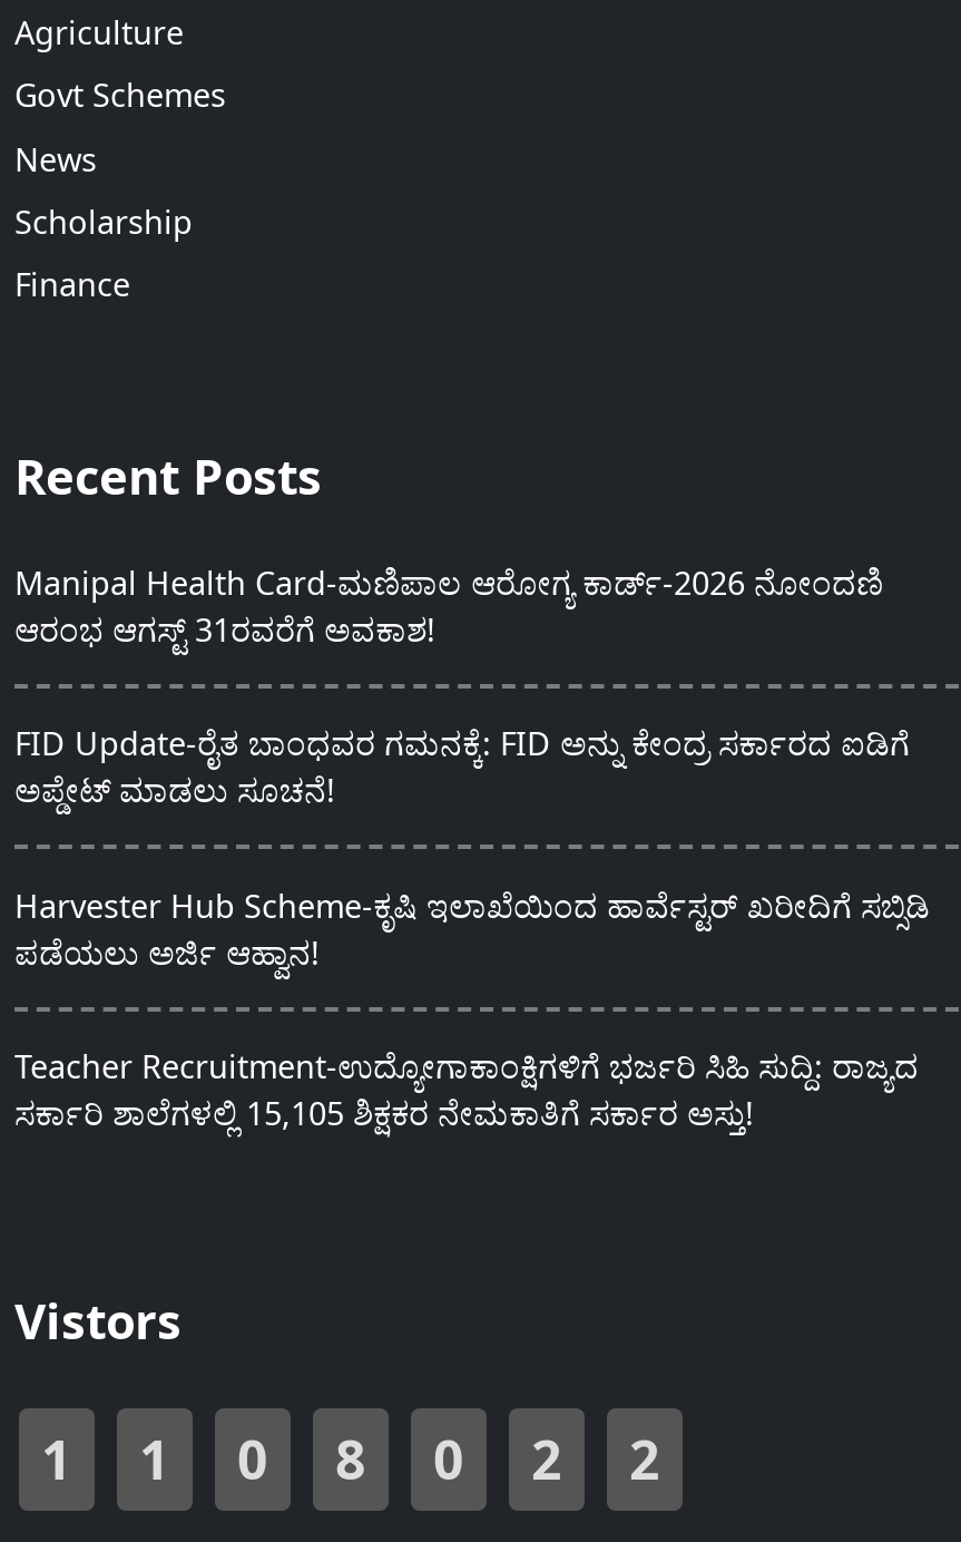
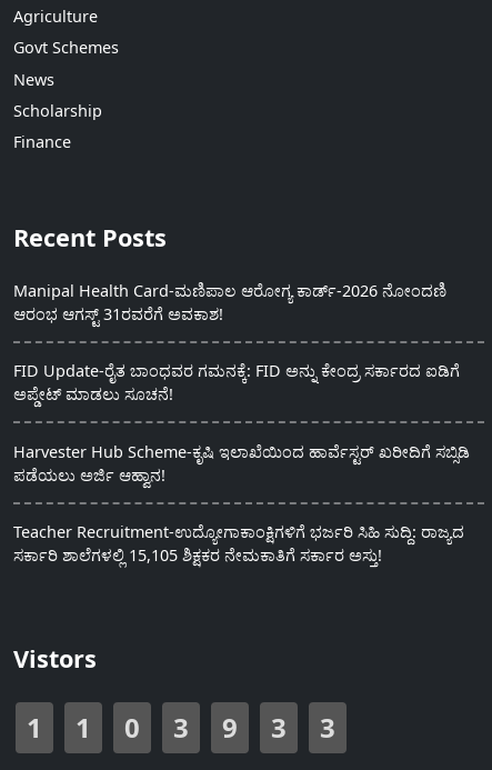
- 8
+ 3

- 0
+ 9

- 2
+ 3

- 2
+ 3
